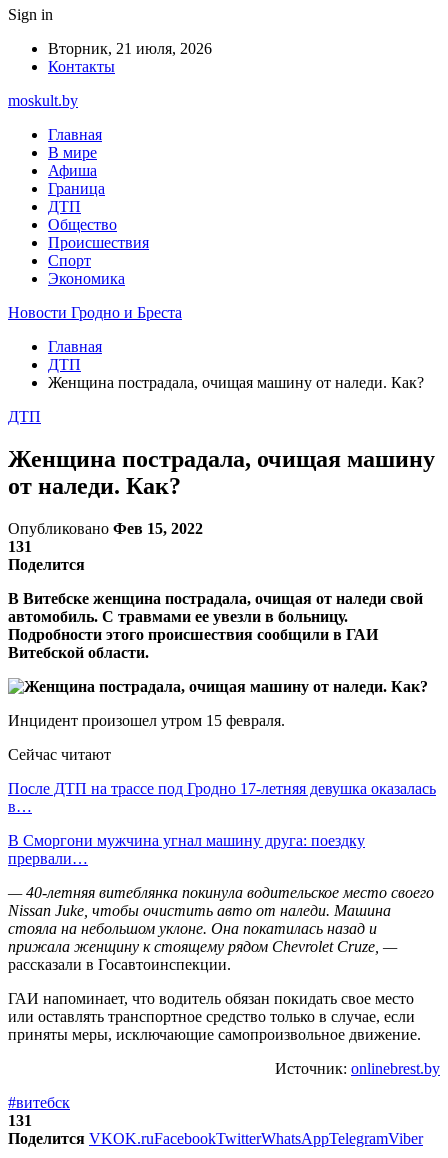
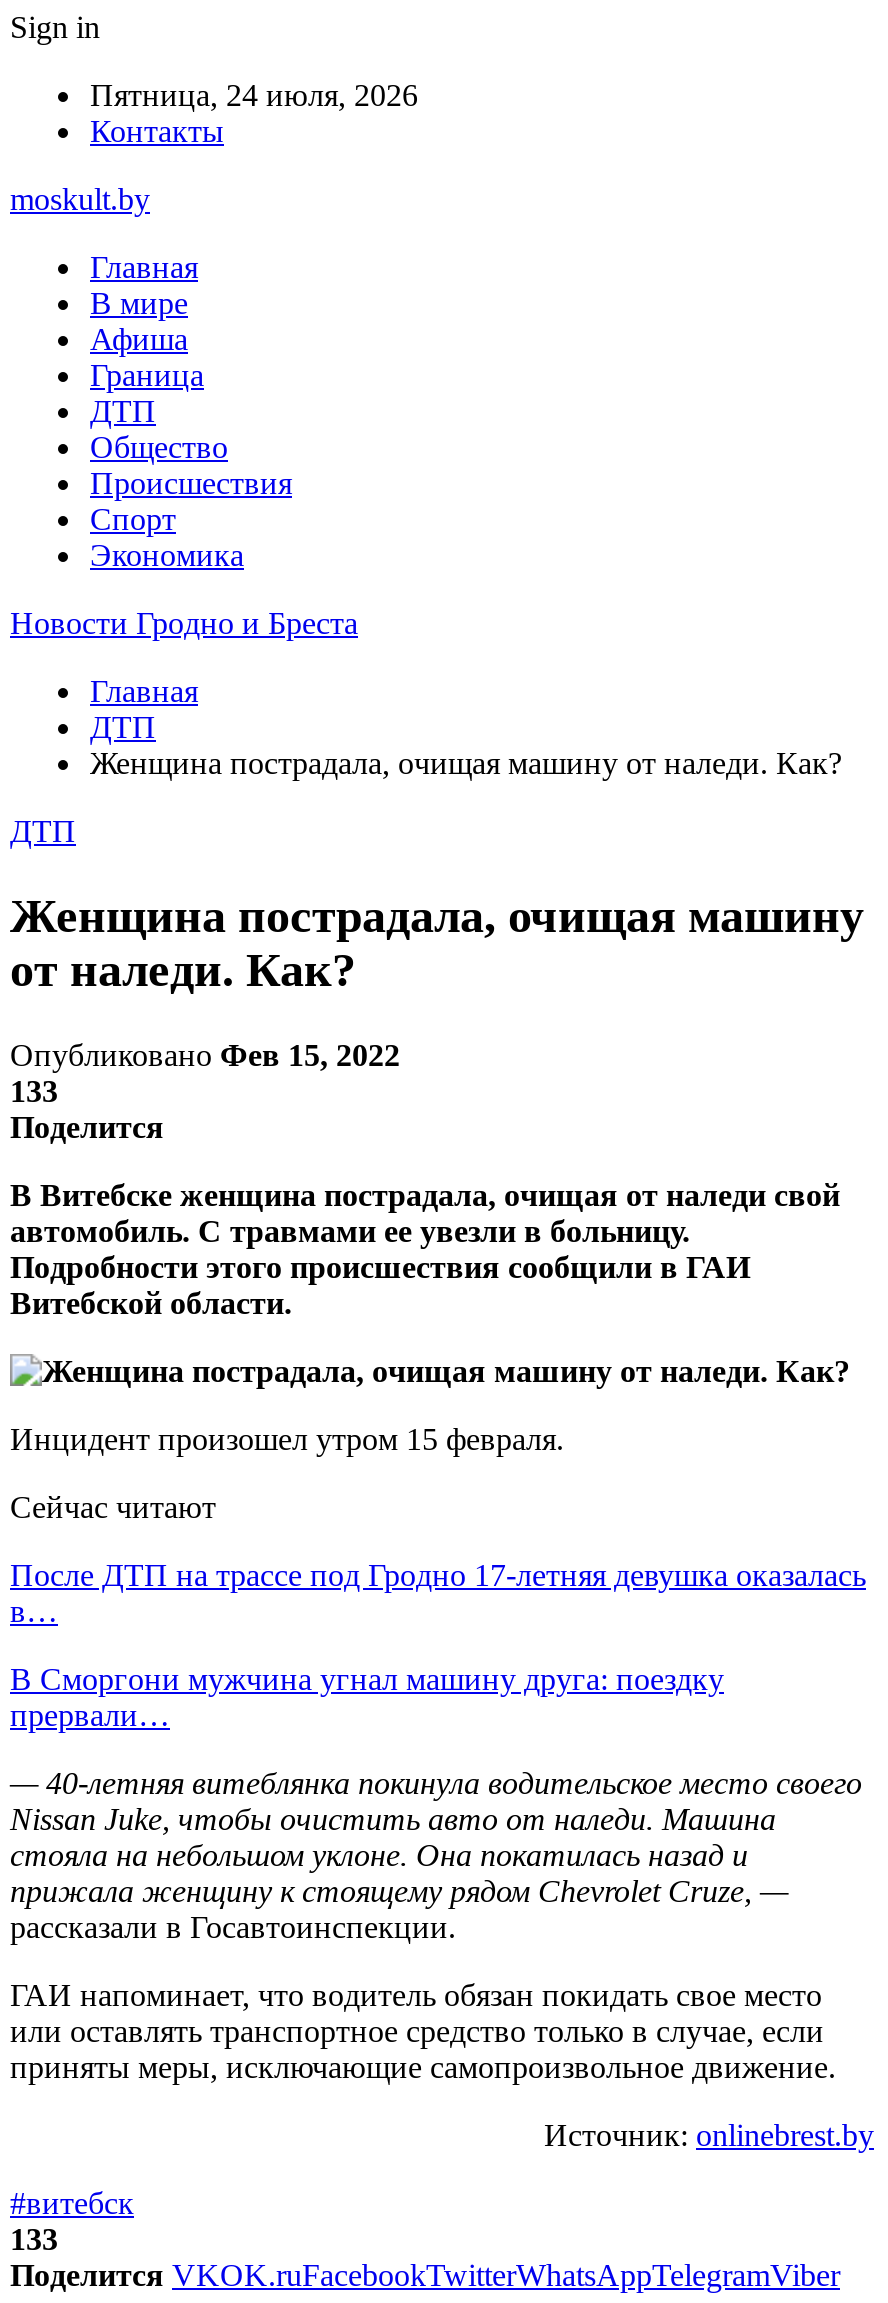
- Вторник, 21 июля, 2026
+ Пятница, 24 июля, 2026

- 131
+ 133

- 131
+ 133
